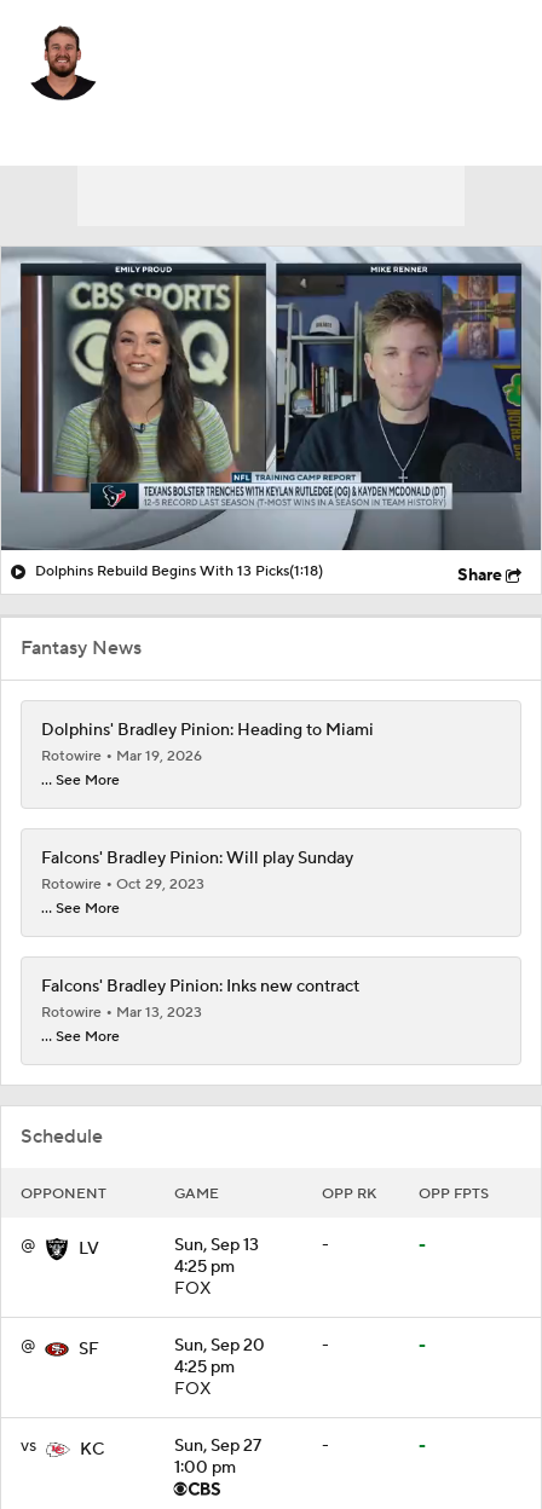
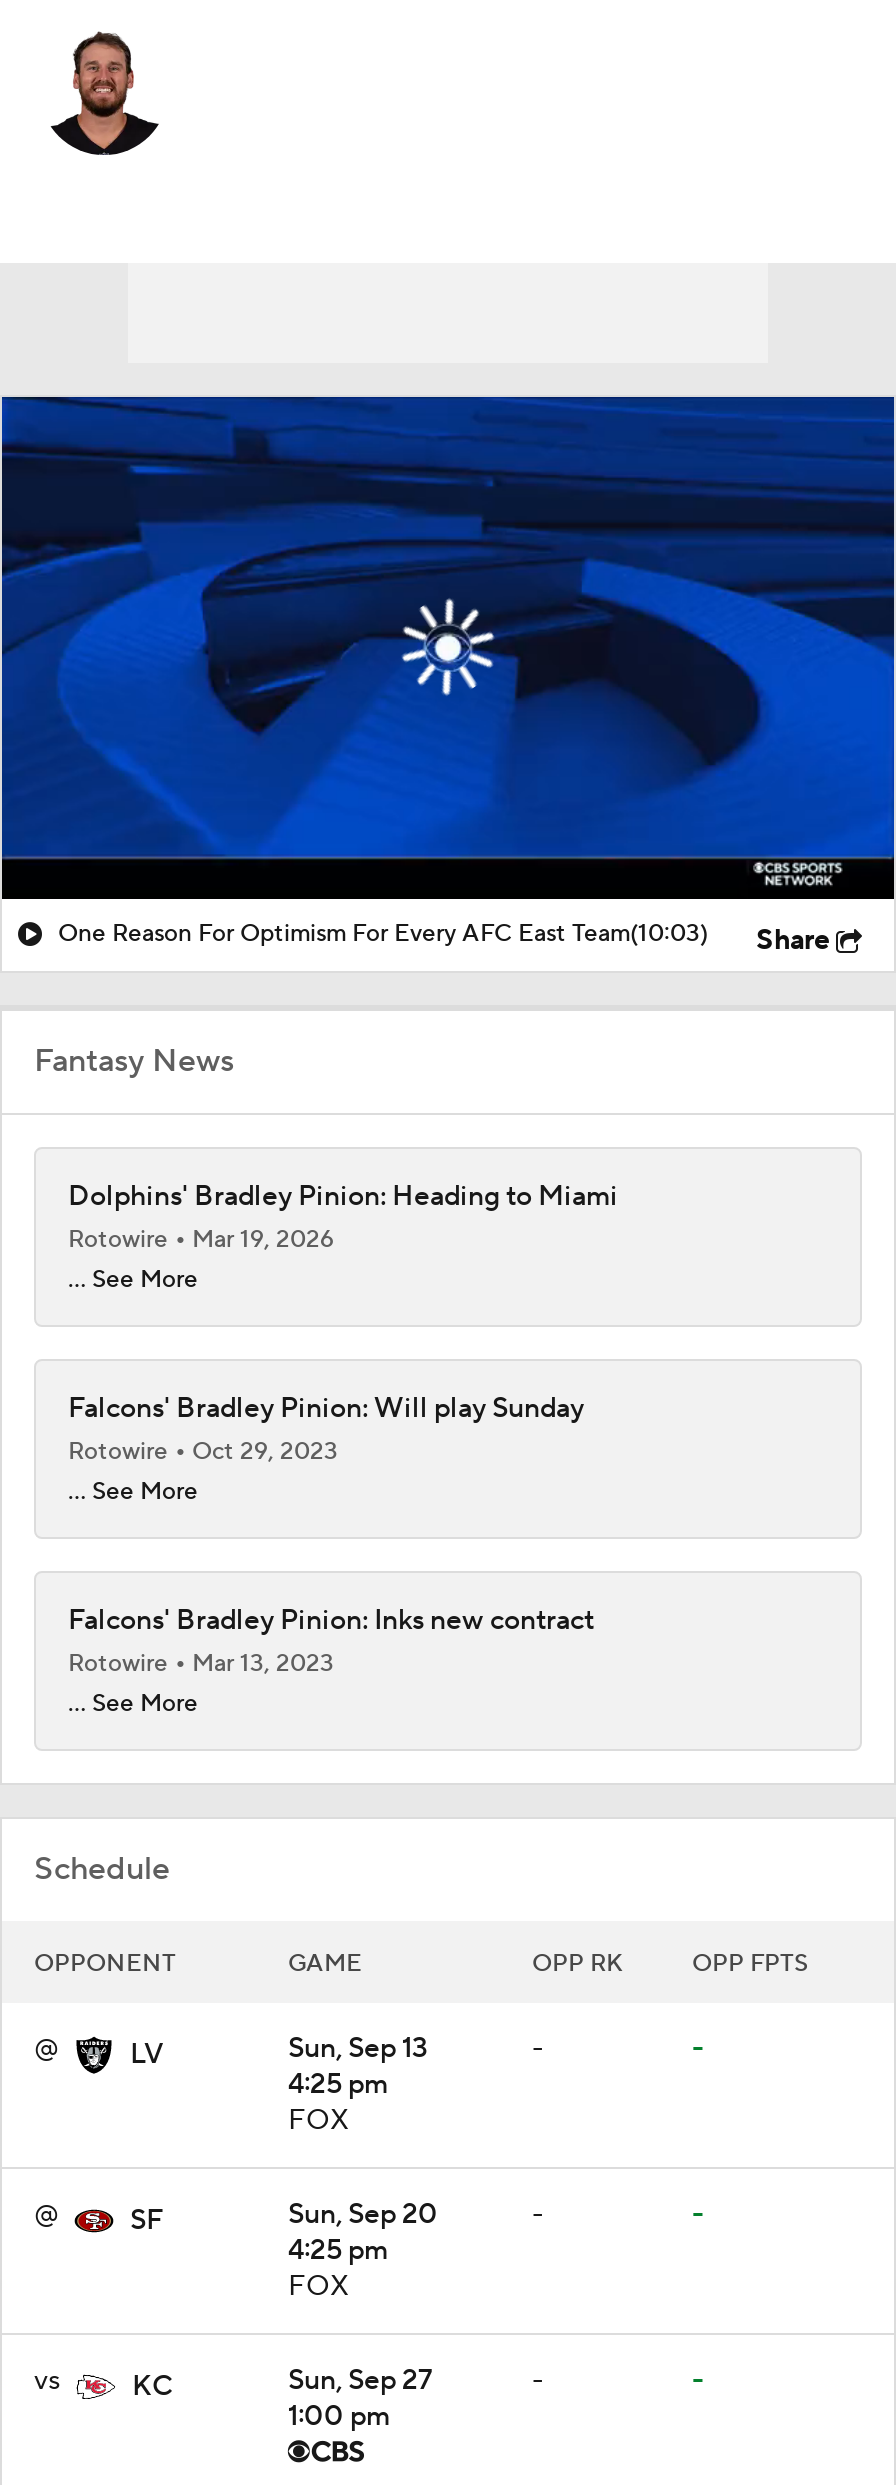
- [image]
- Dolphins Rebuild Begins With 13 Picks(1:18)
+ [image]
+ One Reason For Optimism For Every AFC East Team(10:03)
